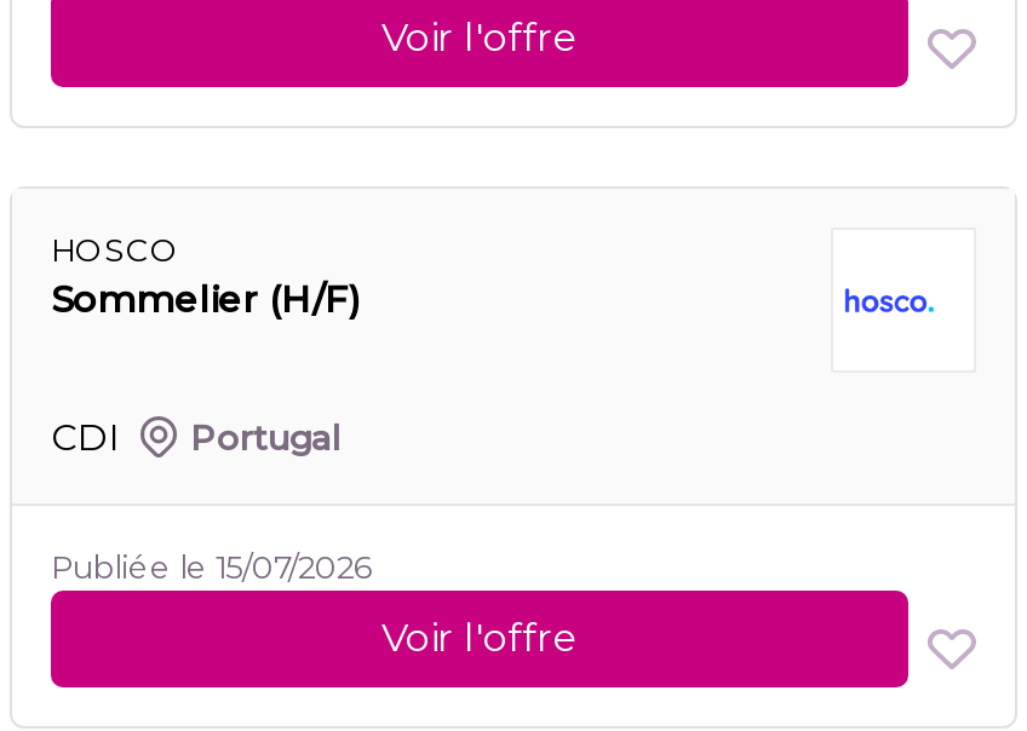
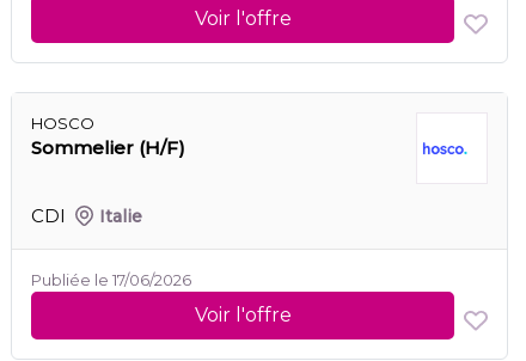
- Portugal
+ Italie

- Publiée le 15/07/2026
+ Publiée le 17/06/2026
